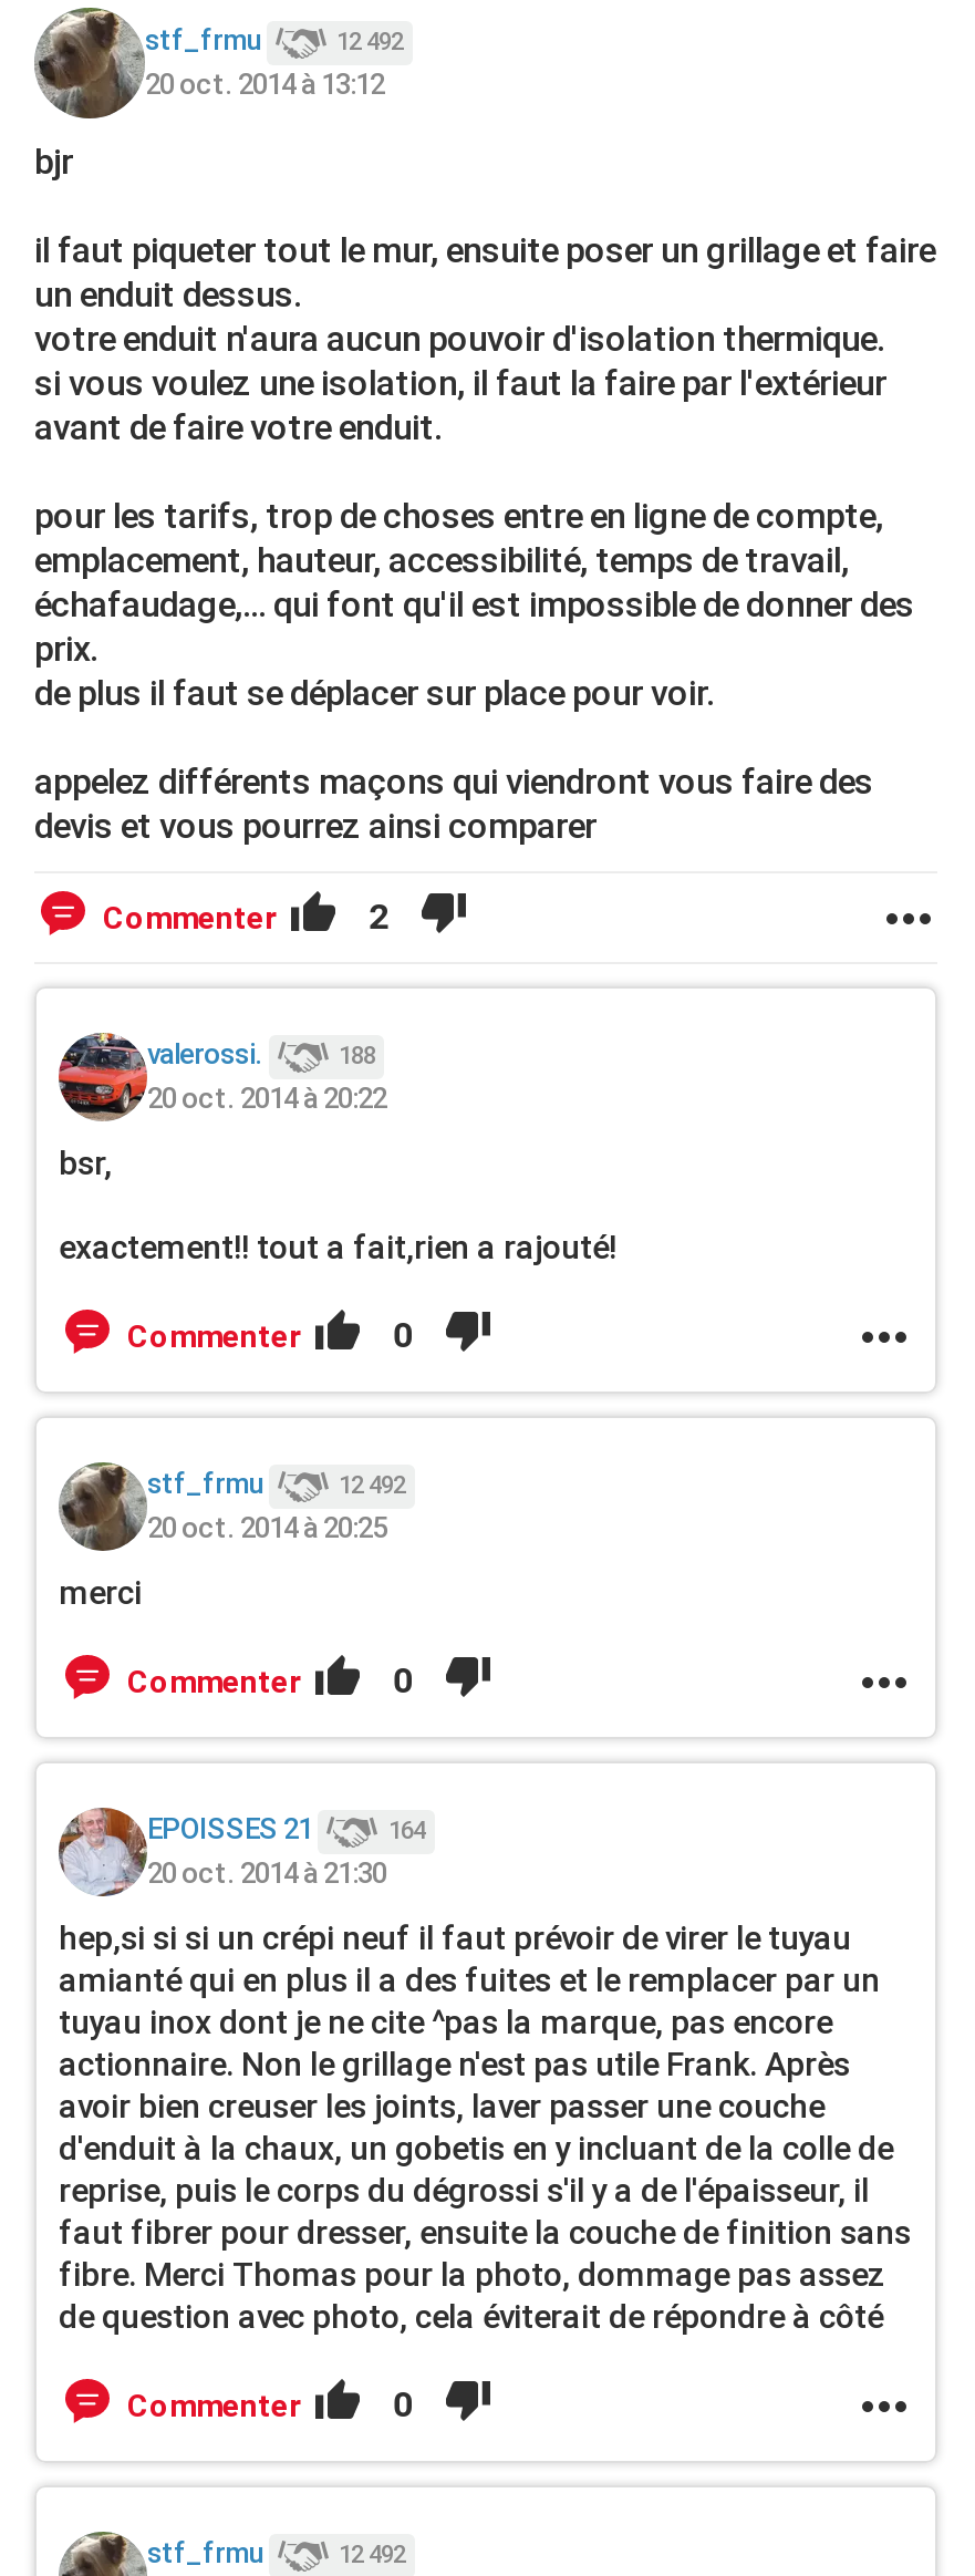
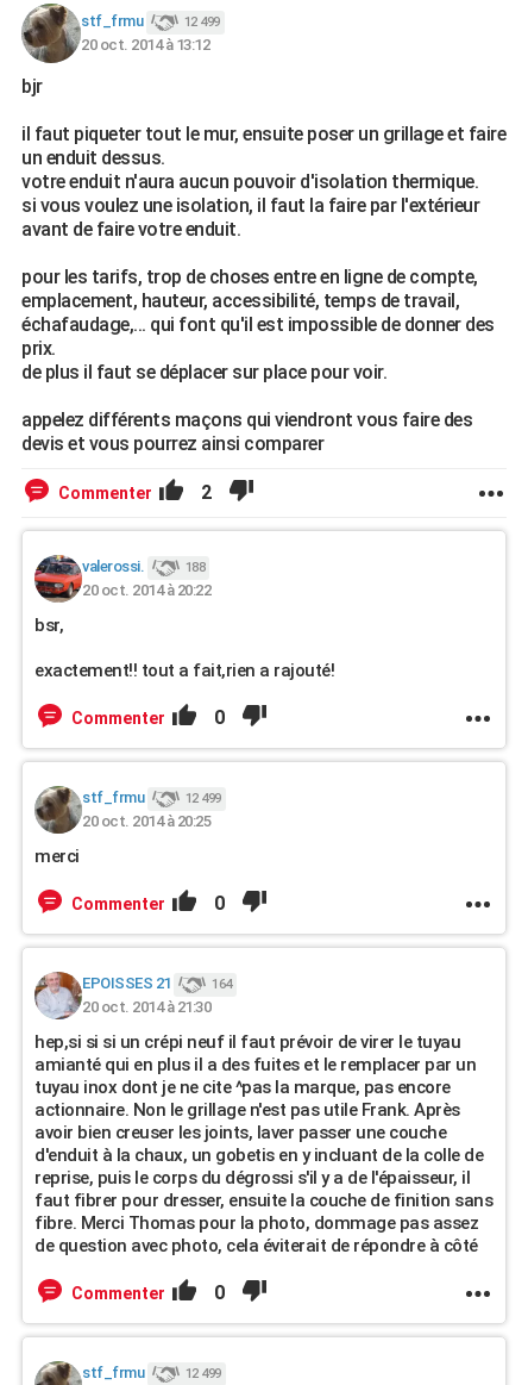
- 12 492
+ 12 499

- 12 492
+ 12 499

- 12 492
+ 12 499
